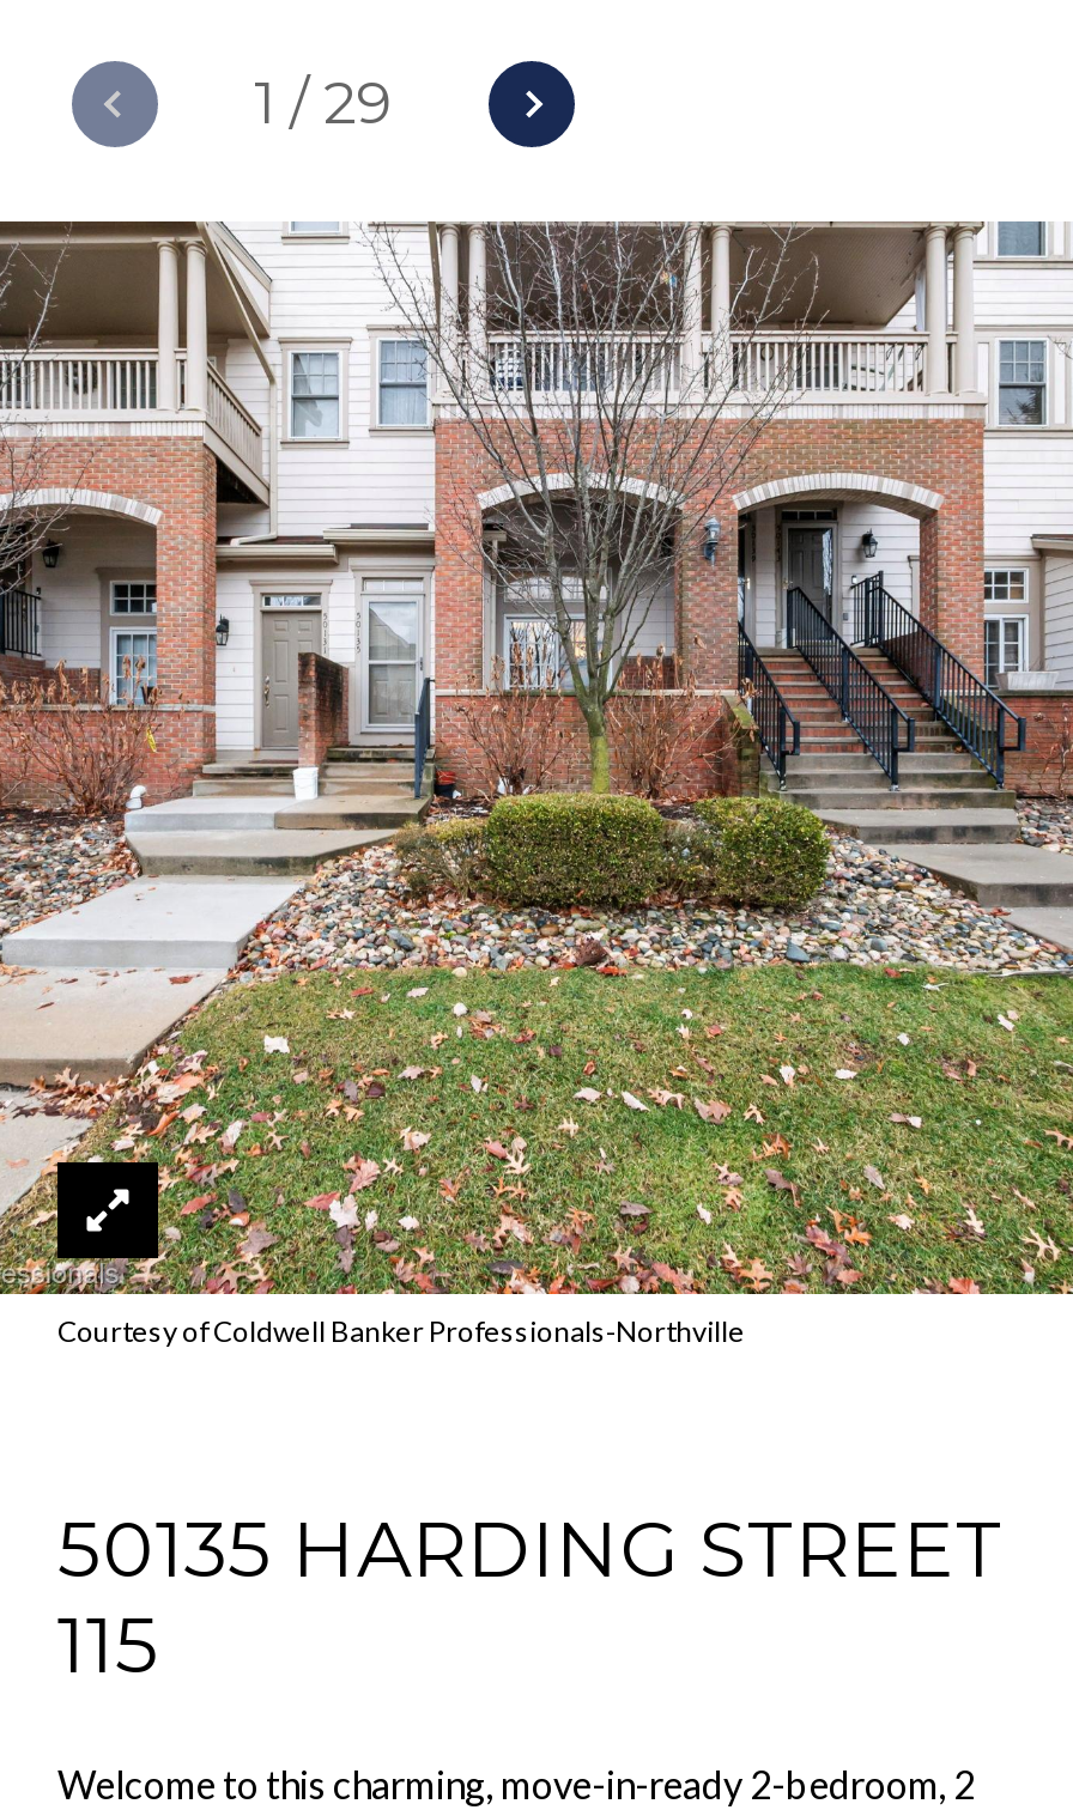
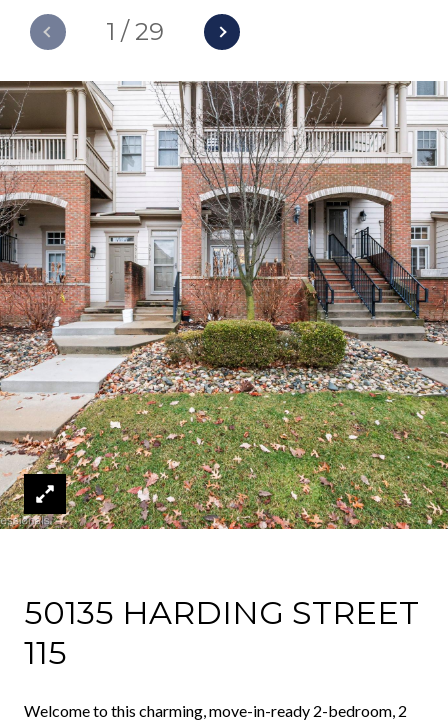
- Courtesy of Coldwell Banker Professionals-Northville
